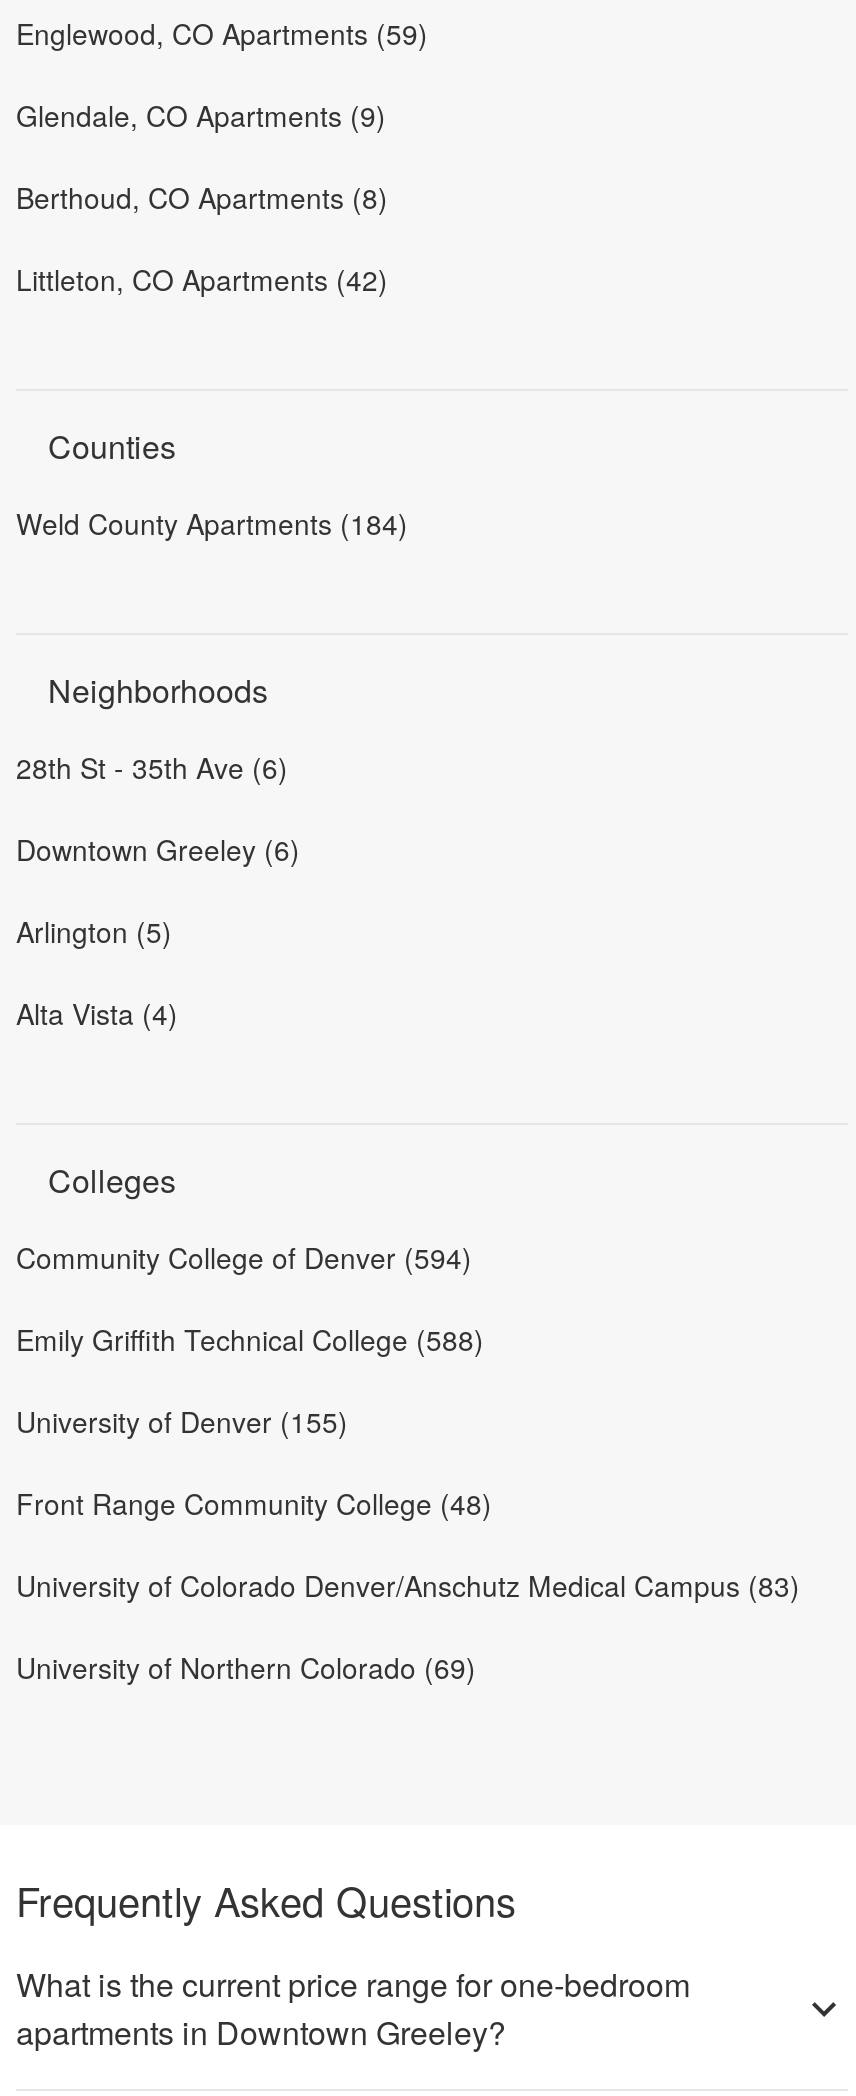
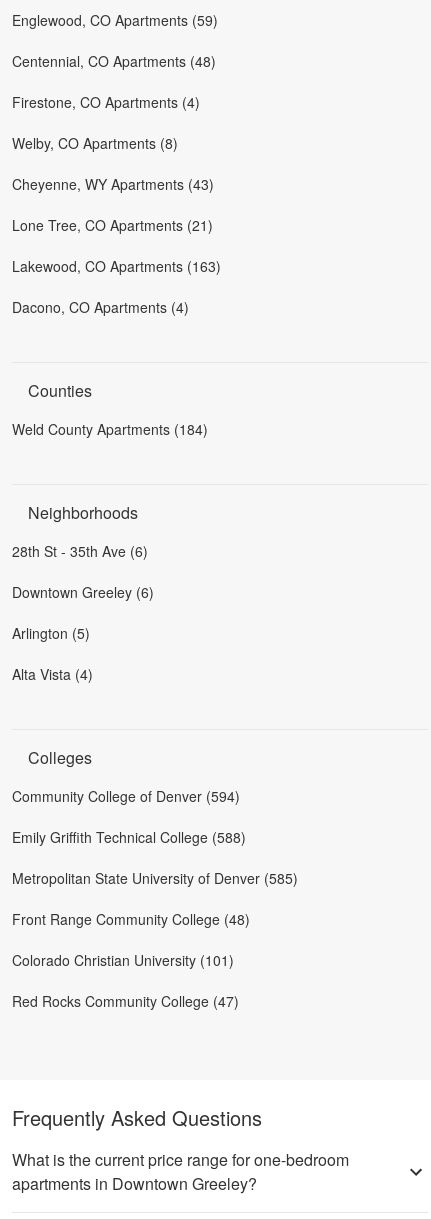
- Glendale, CO Apartments (9)
- Berthoud, CO Apartments (8)
- Littleton, CO Apartments (42)
+ Centennial, CO Apartments (48)
+ Firestone, CO Apartments (4)
+ Welby, CO Apartments (8)
+ Cheyenne, WY Apartments (43)
+ Lone Tree, CO Apartments (21)
+ Lakewood, CO Apartments (163)
+ Dacono, CO Apartments (4)

- University of Denver (155)
+ Metropolitan State University of Denver (585)

- University of Colorado Denver/Anschutz Medical Campus (83)
+ Colorado Christian University (101)

- University of Northern Colorado (69)
+ Red Rocks Community College (47)
